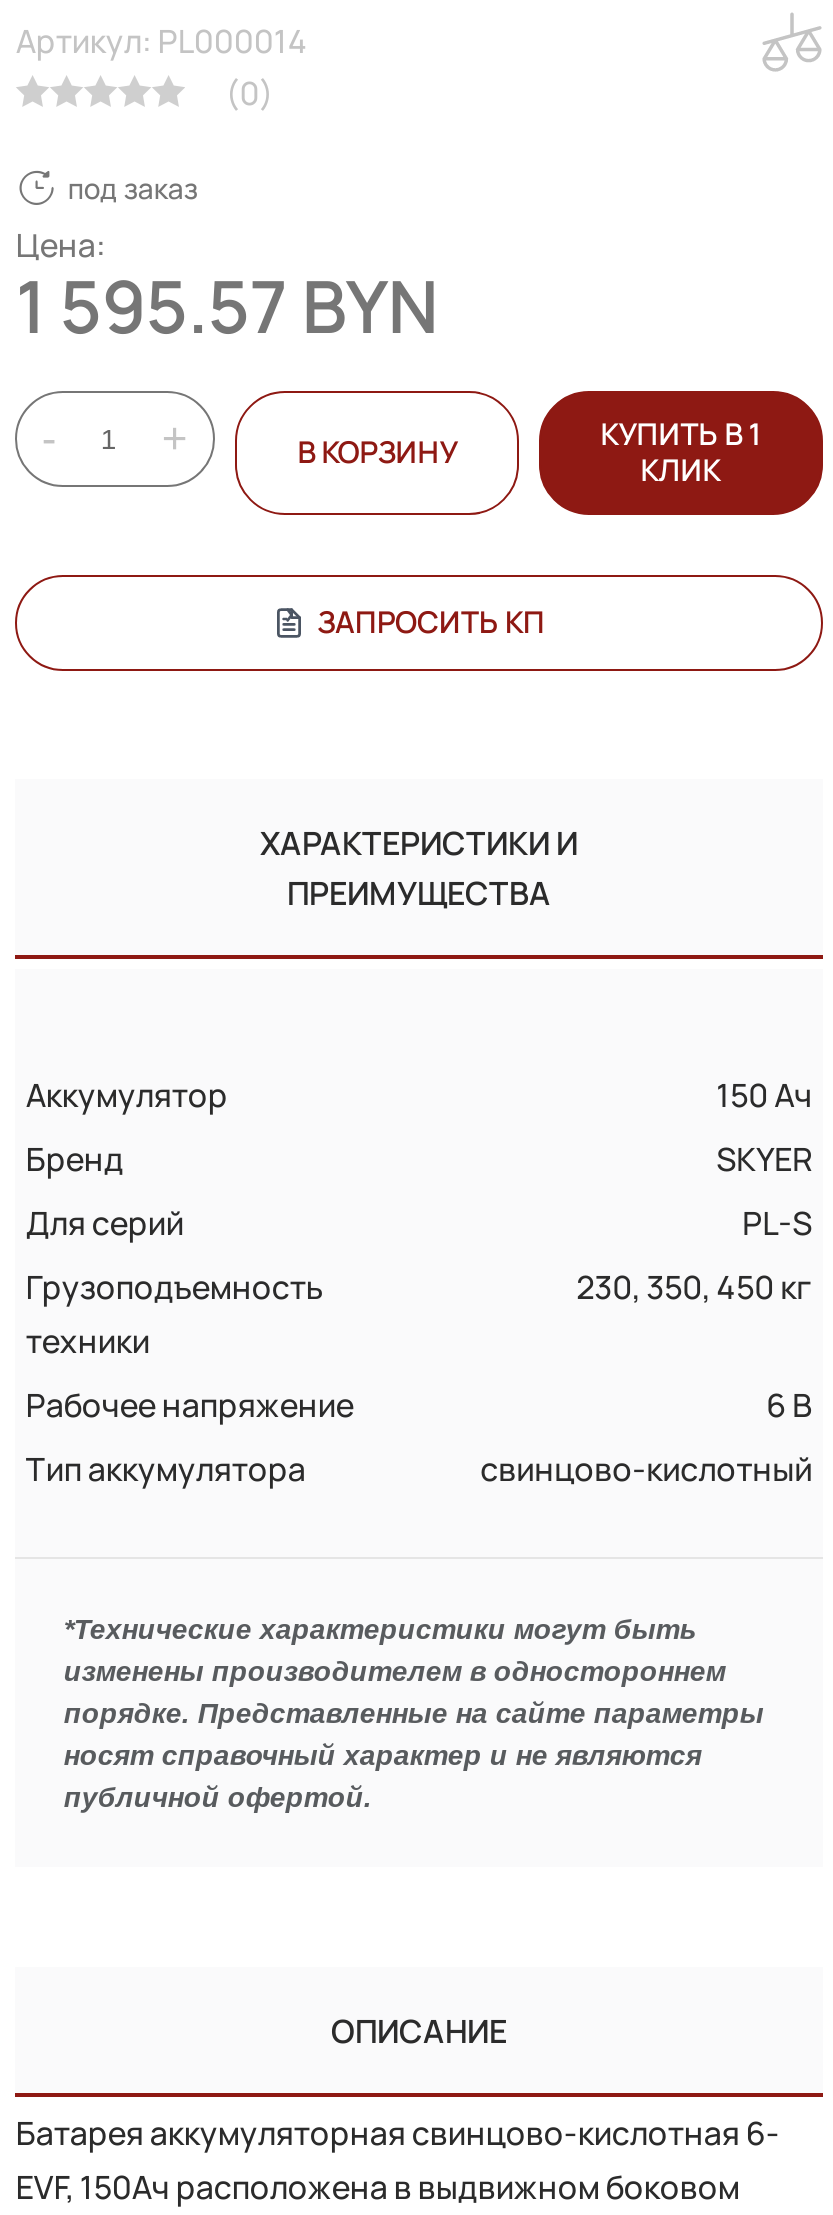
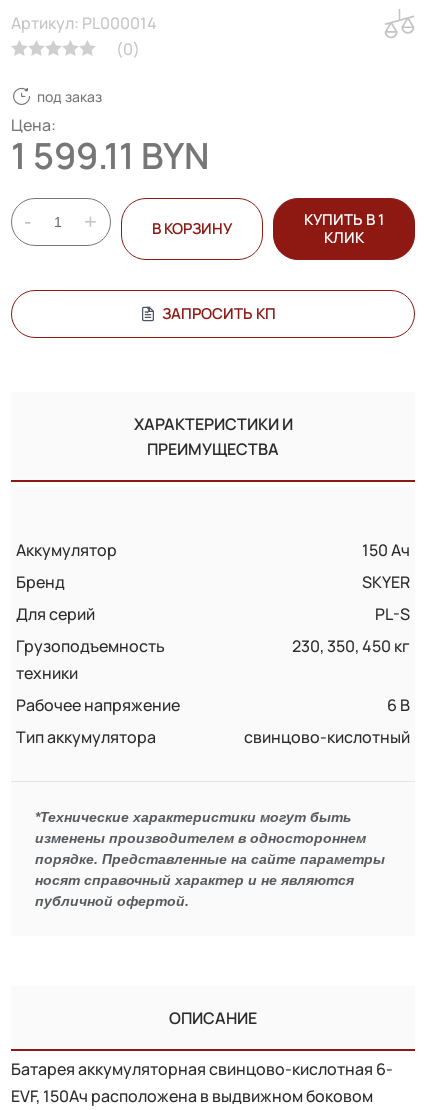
- 1 595.57 BYN
+ 1 599.11 BYN
